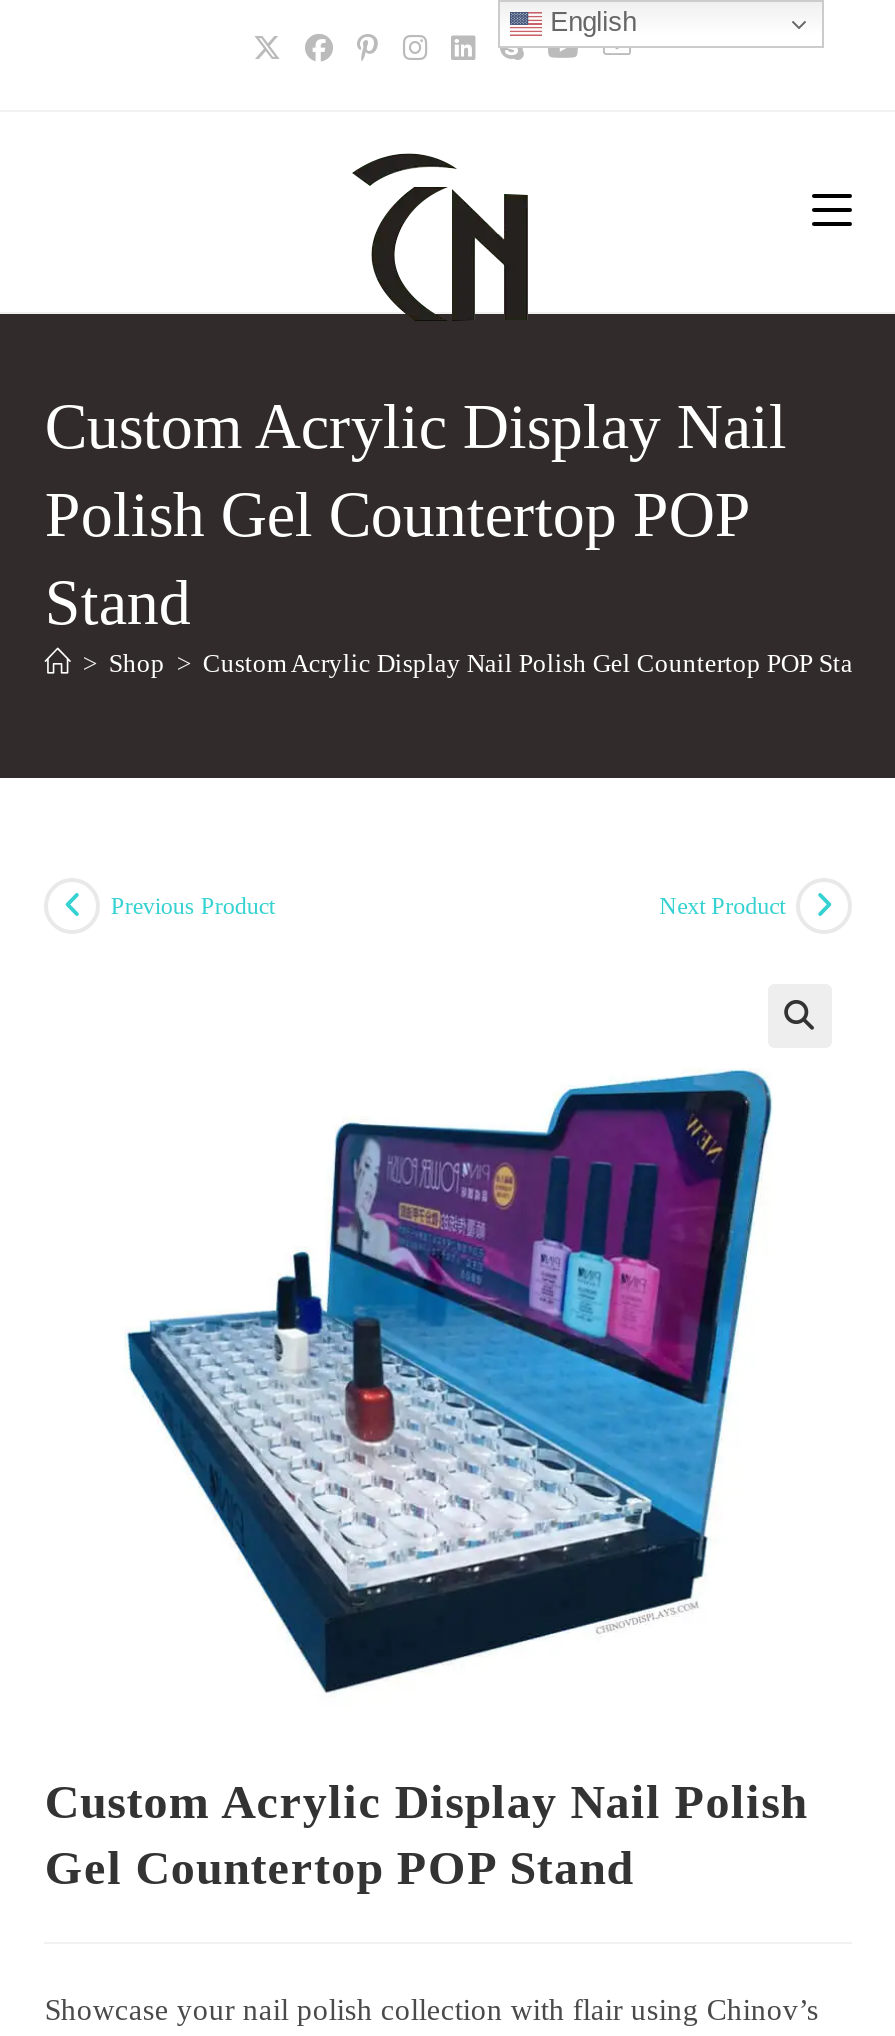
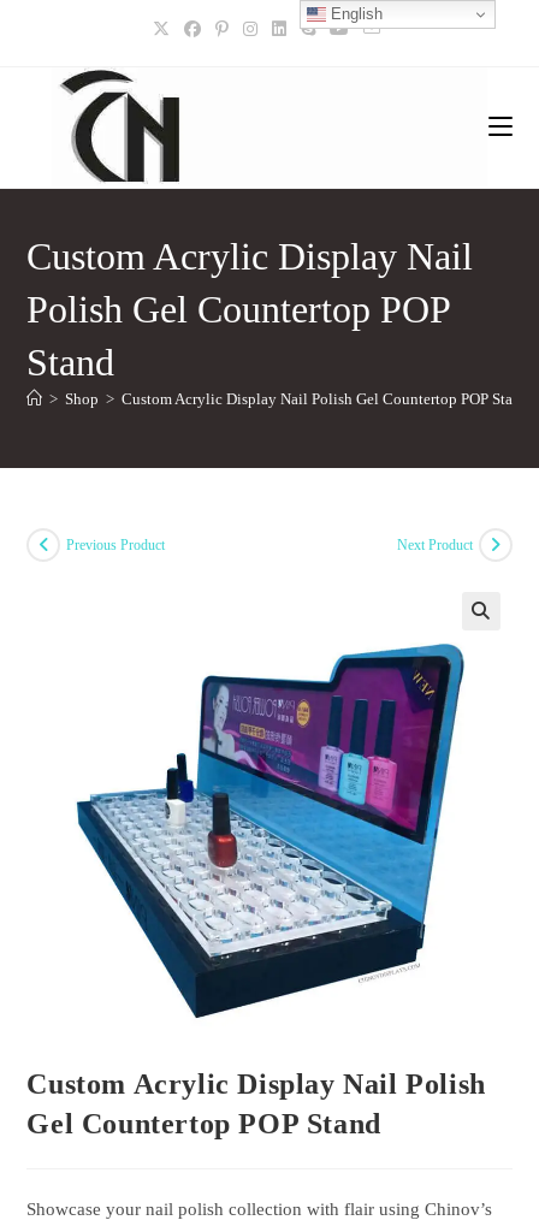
+ [image]

- [image]
